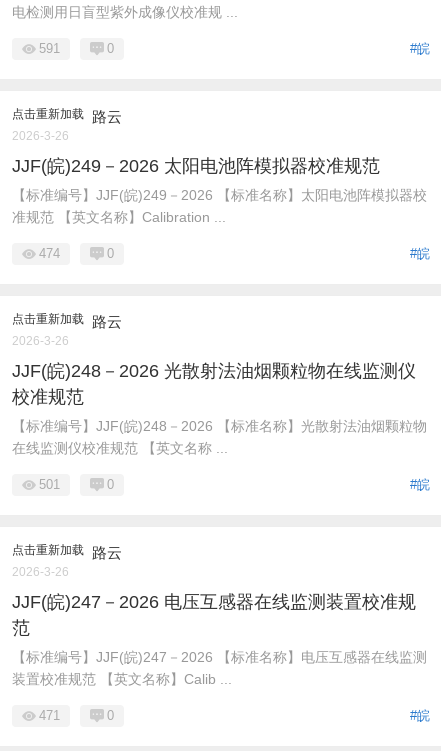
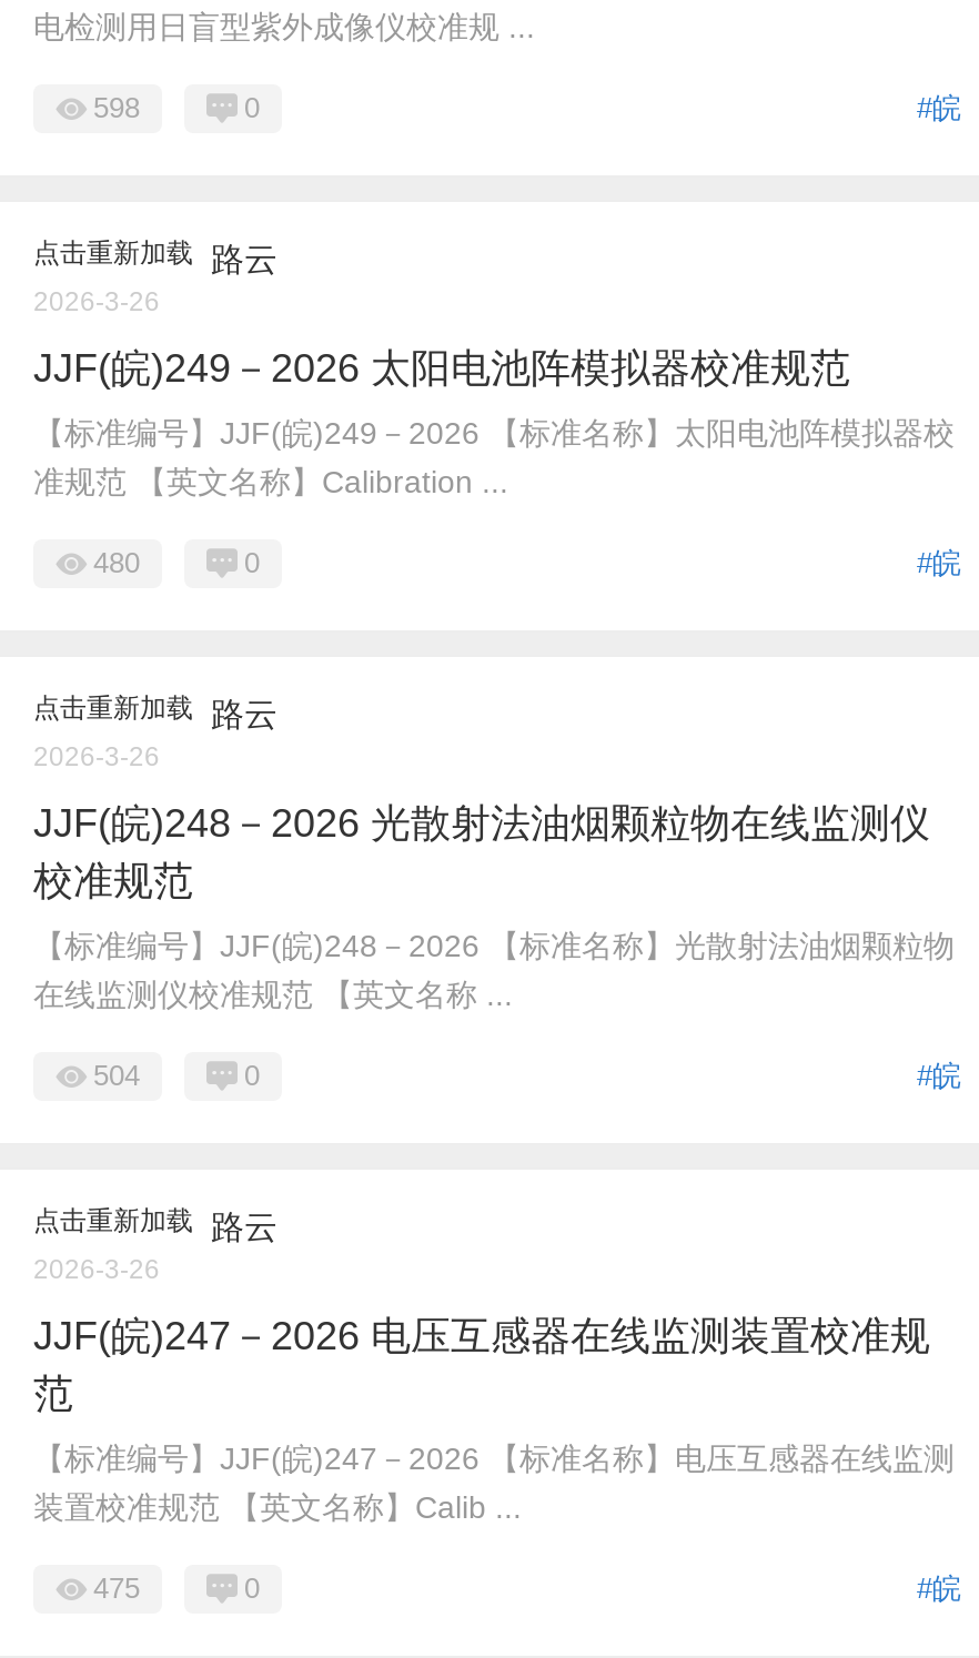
- 591
+ 598

- 474
+ 480

- 501
+ 504

- 471
+ 475
